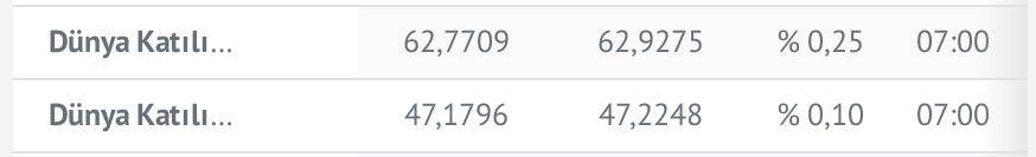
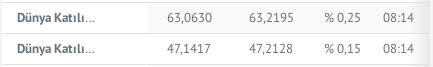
- 62,7709
+ 63,0630

- 62,9275
+ 63,2195

- 07:00
+ 08:14

- 47,1796
+ 47,1417

- 47,2248
+ 47,2128

- % 0,10
+ % 0,15

- 07:00
+ 08:14
